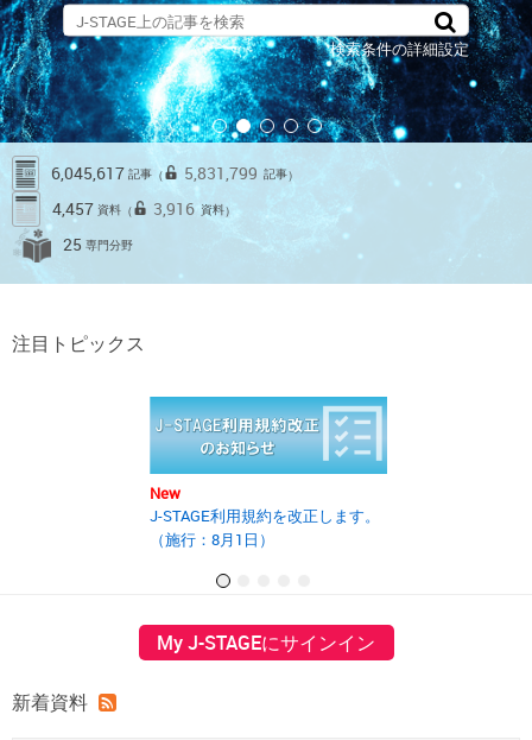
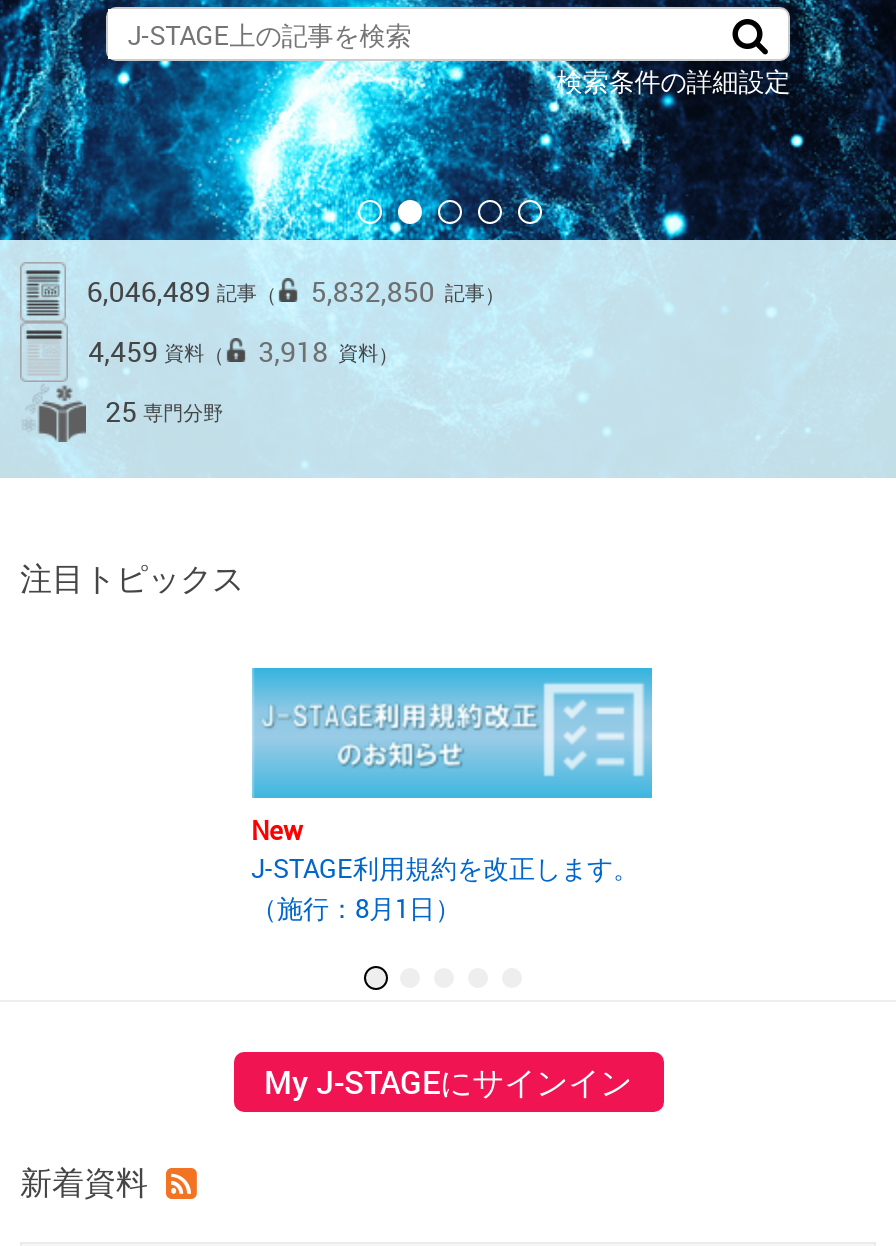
- 6,045,617記事（
+ 6,046,489記事（

- 5,831,799 記事）
+ 5,832,850 記事）

- 4,457資料（
+ 4,459資料（

- 3,916 資料）
+ 3,918 資料）
